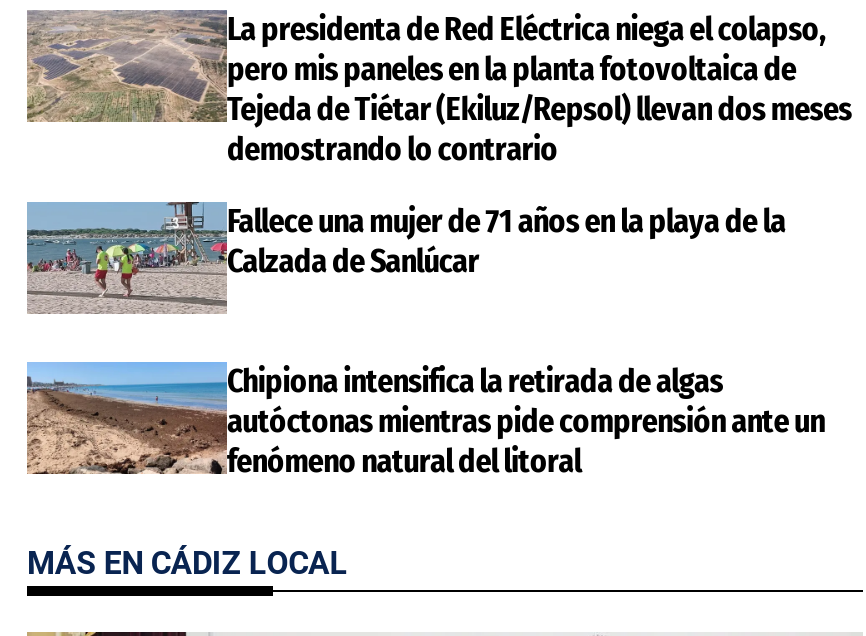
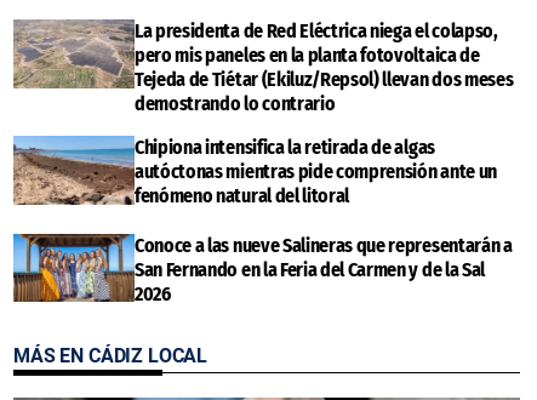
- Fallece una mujer de 71 años en la playa de la
- Calzada de Sanlúcar

moved up: [image] | Chipiona intensifica la retirada de algas | autóctonas mientras pide comprensión ante un | fenómeno natural del litoral

+ [image]
+ Conoce a las nueve Salineras que representarán a
+ San Fernando en la Feria del Carmen y de la Sal
+ 2026
